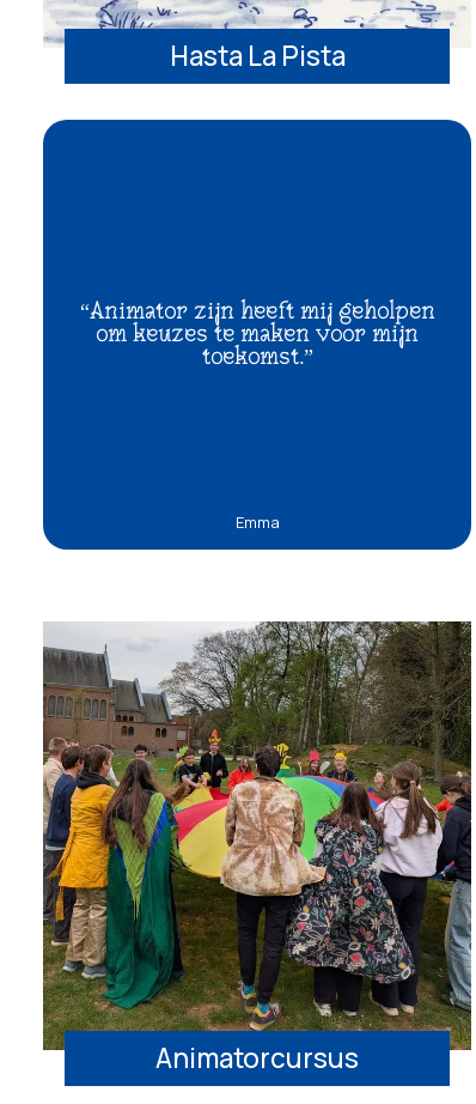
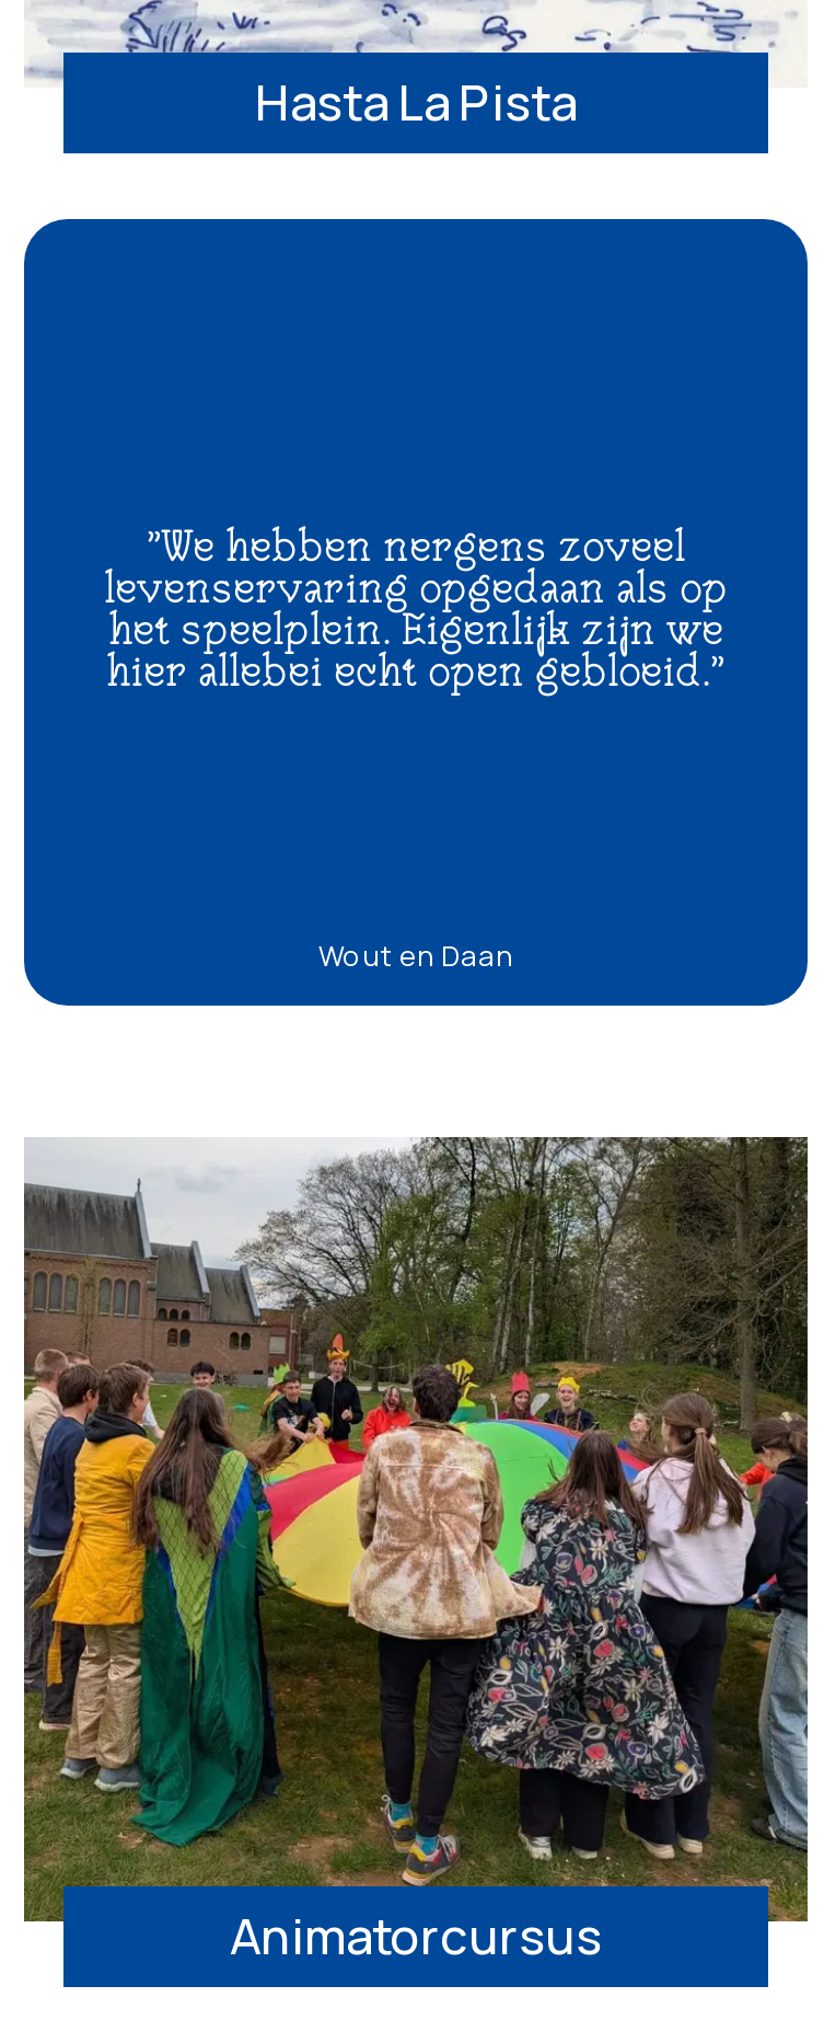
- “Animator zijn heeft mij geholpen
- om keuzes te maken voor mijn
- toekomst.”
+ "We hebben nergens zoveel
+ levenservaring opgedaan als op
+ het speelplein. Eigenlijk zijn we
+ hier allebei echt open gebloeid."

- Emma
+ Wout en Daan
